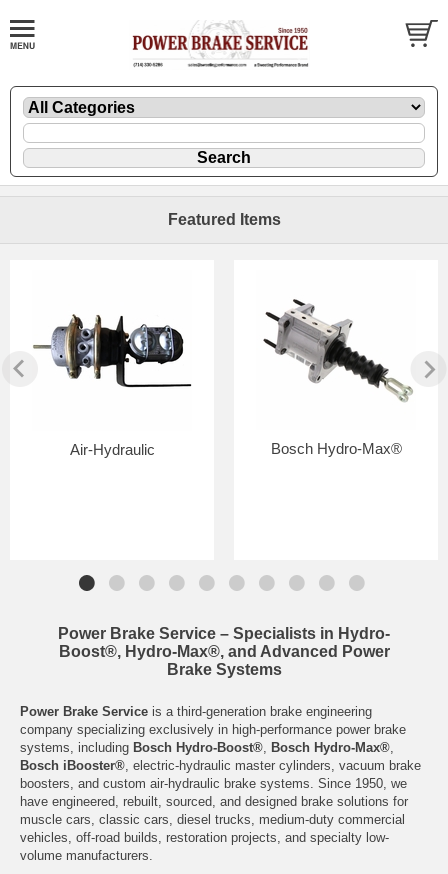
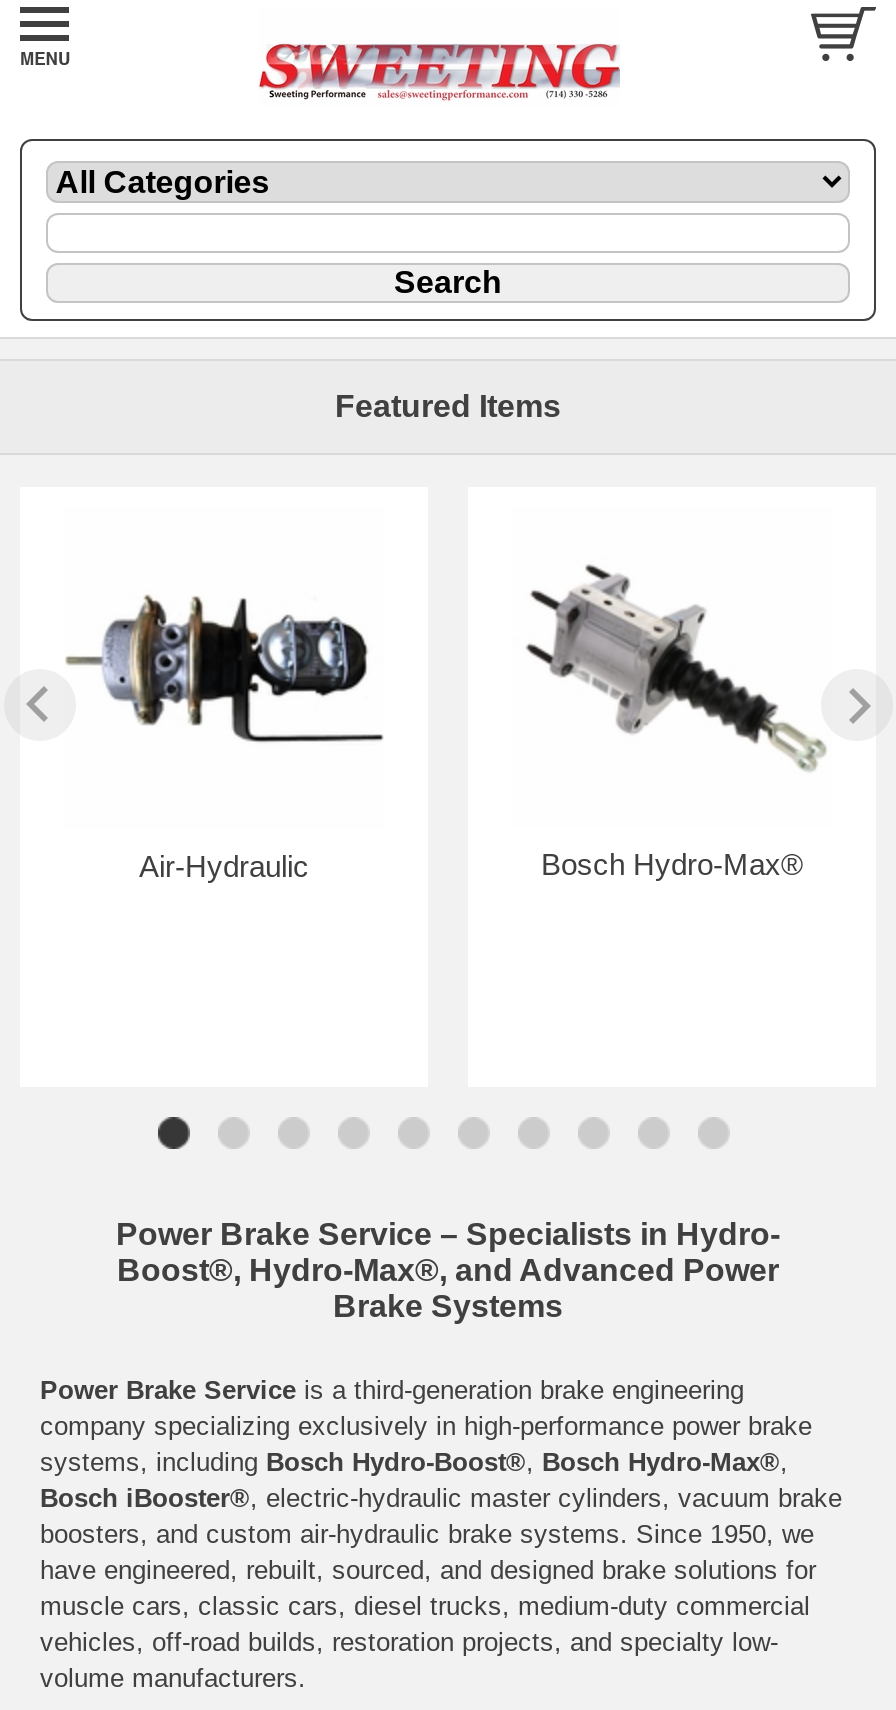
- [image]
+ [image]
